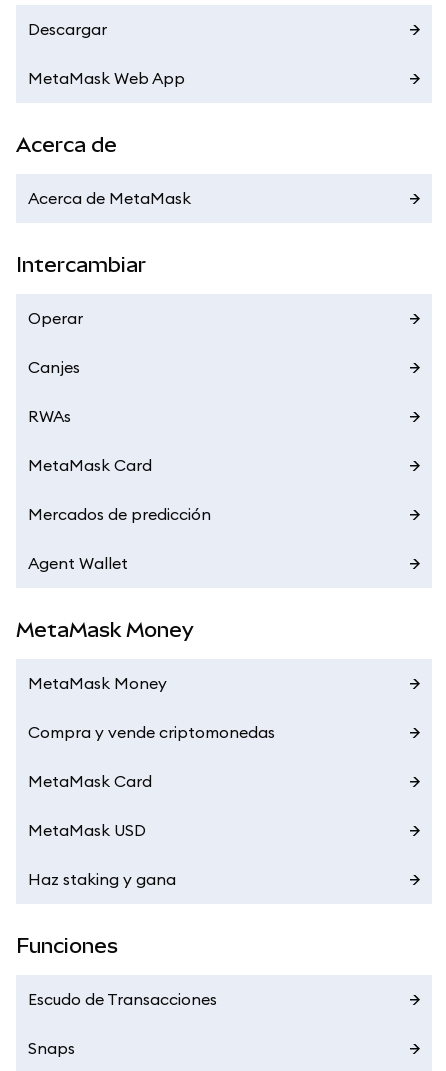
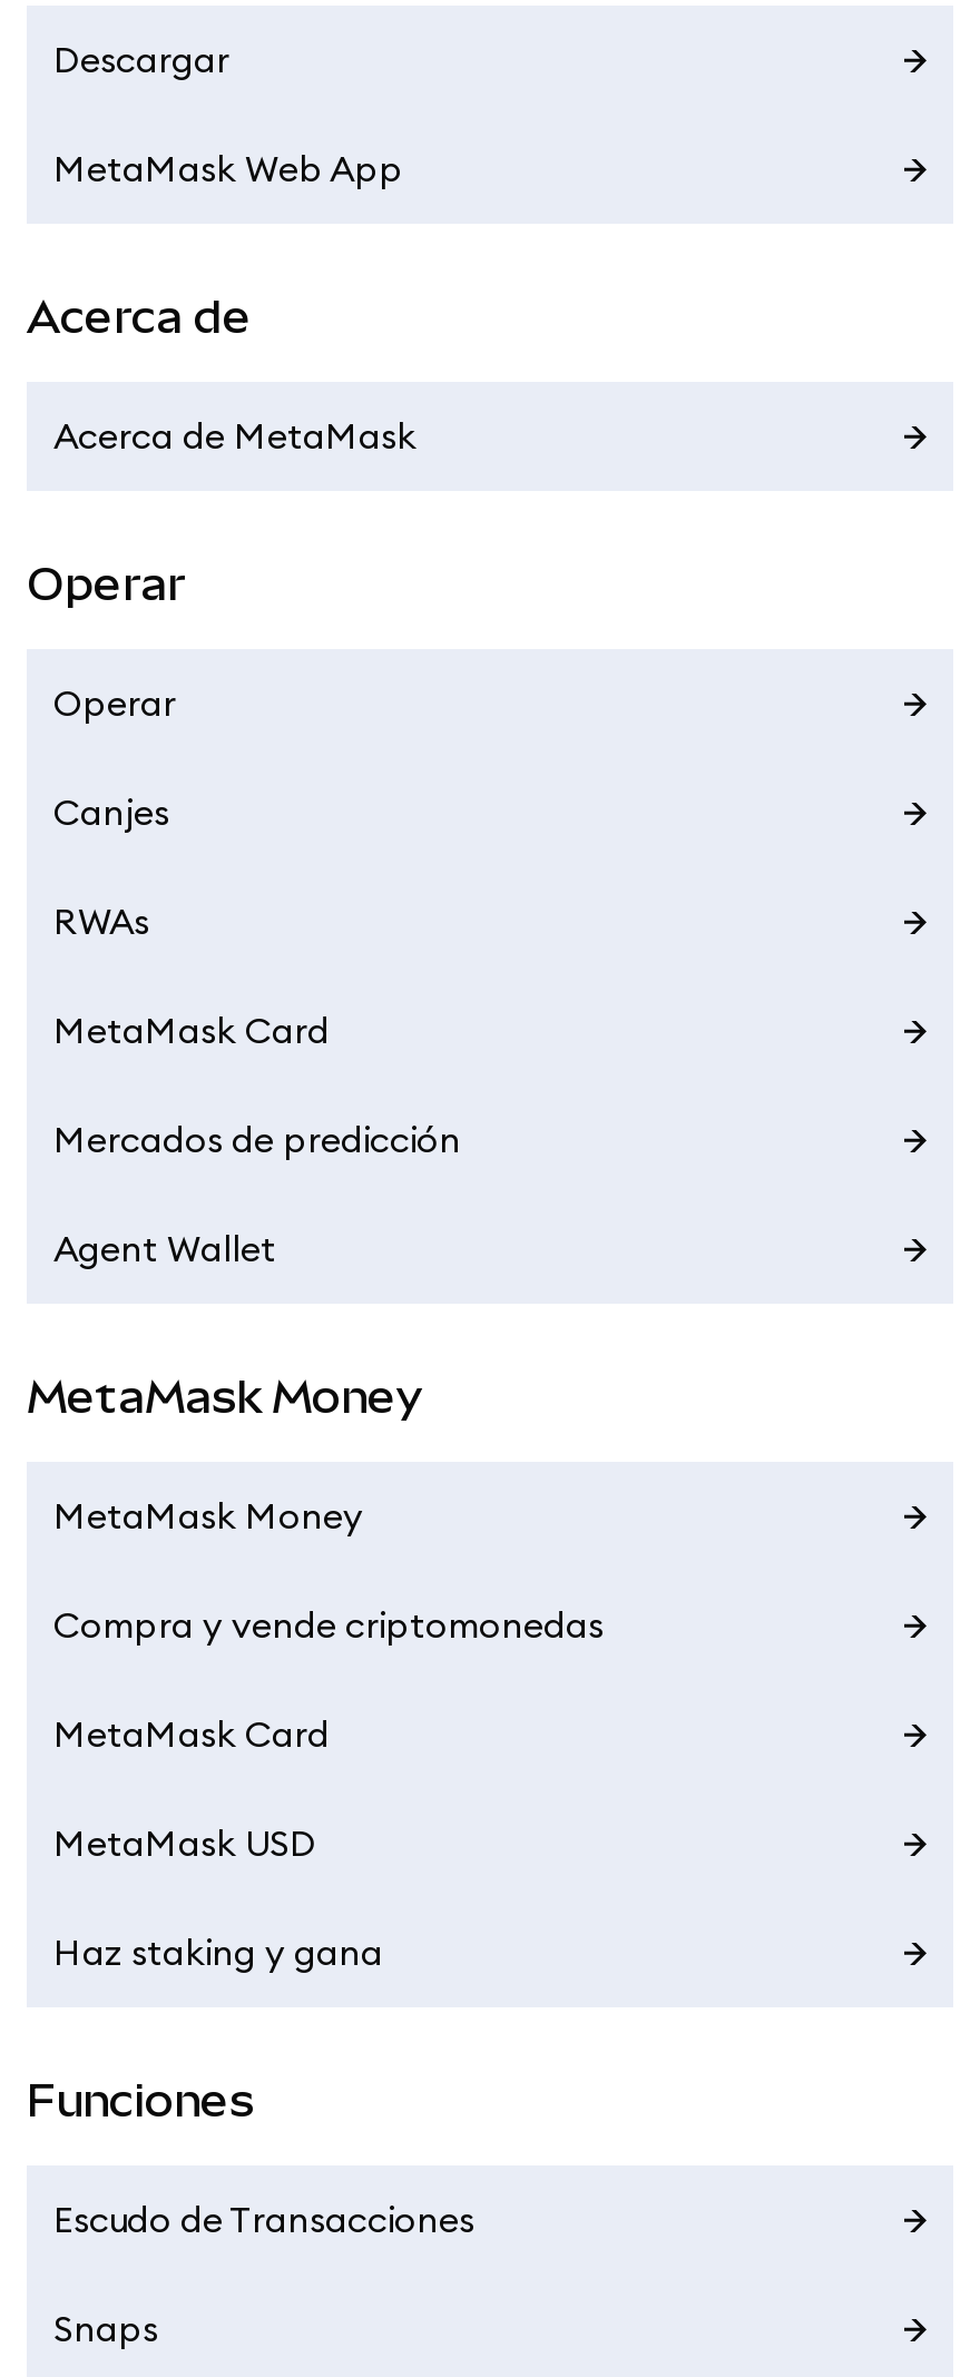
- Intercambiar
+ Operar
